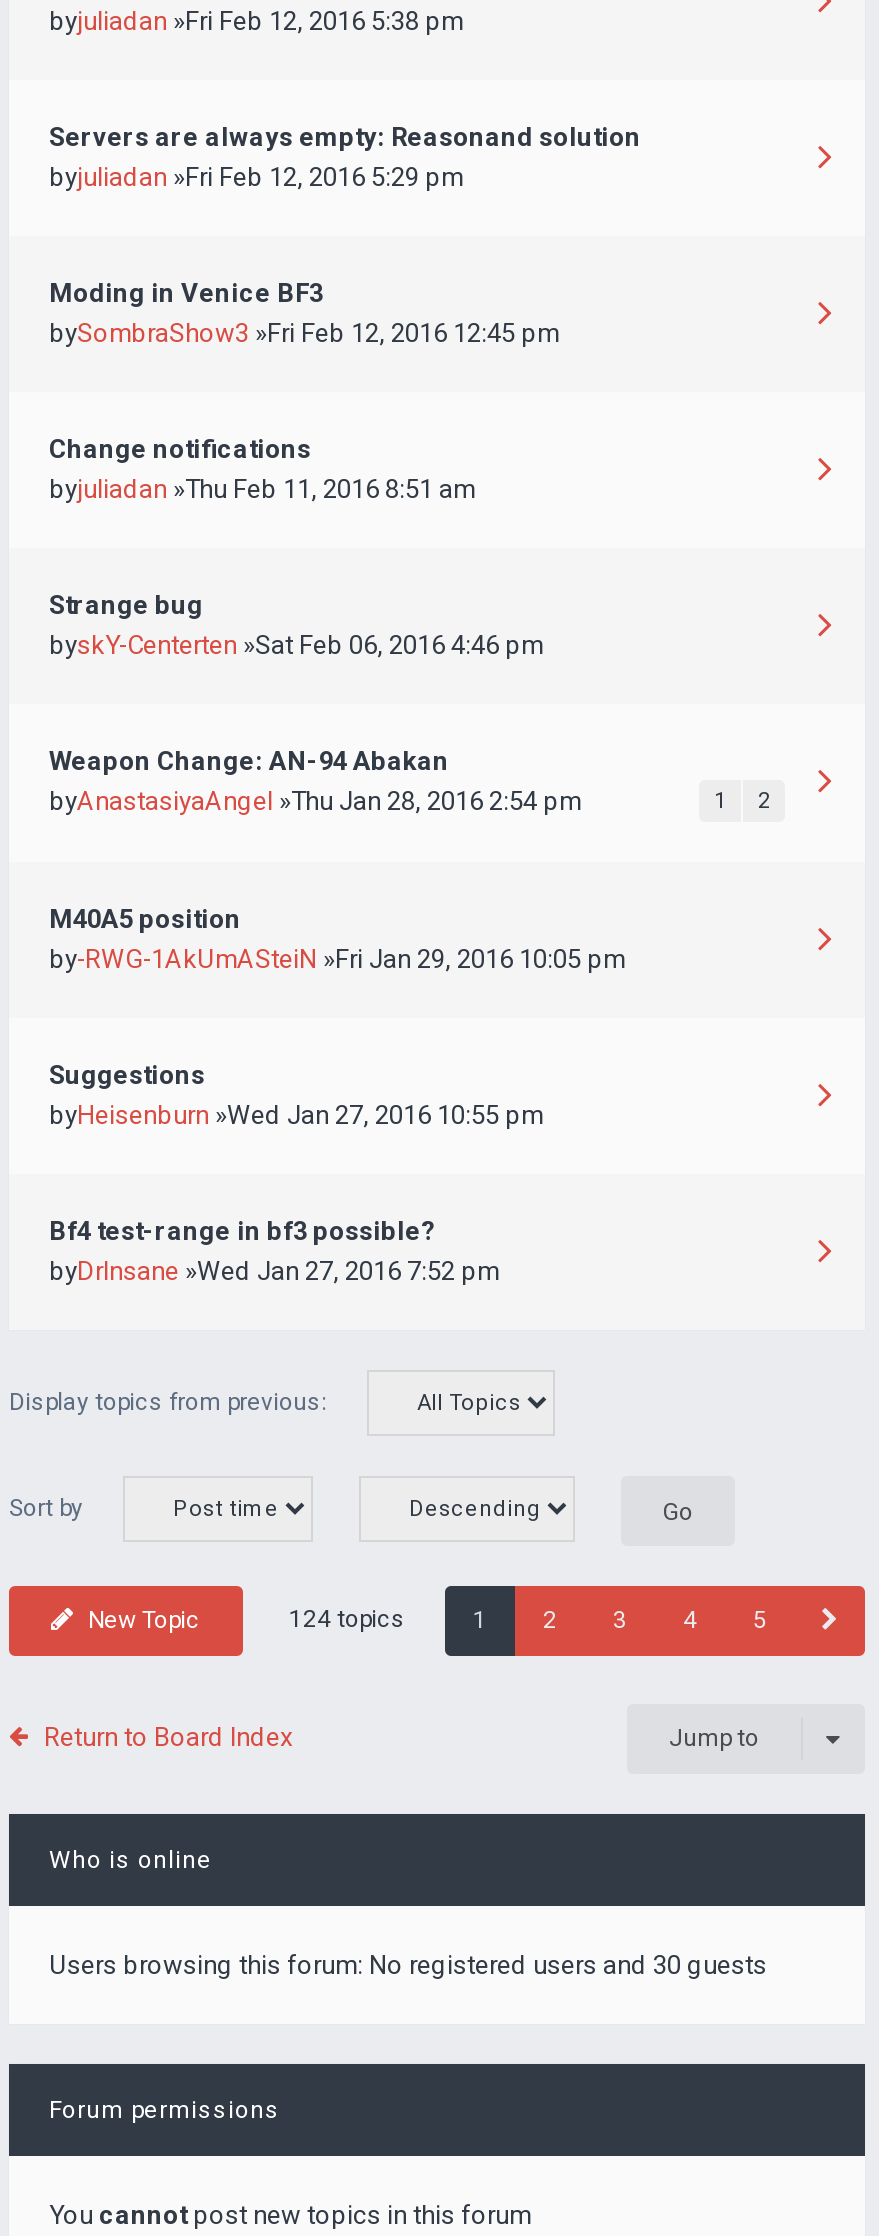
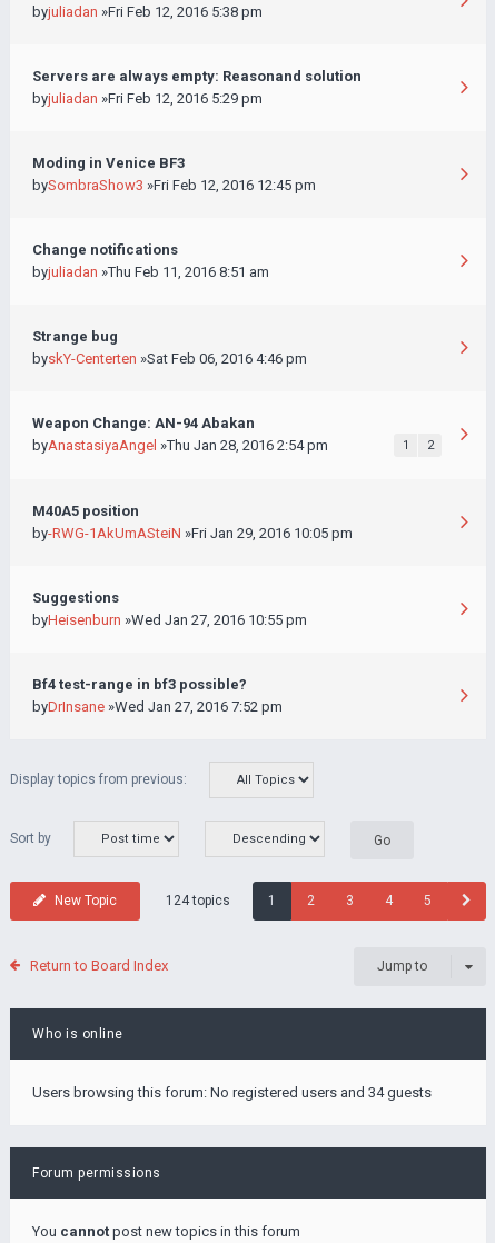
- Users browsing this forum: No registered users and 30 guests
+ Users browsing this forum: No registered users and 34 guests
